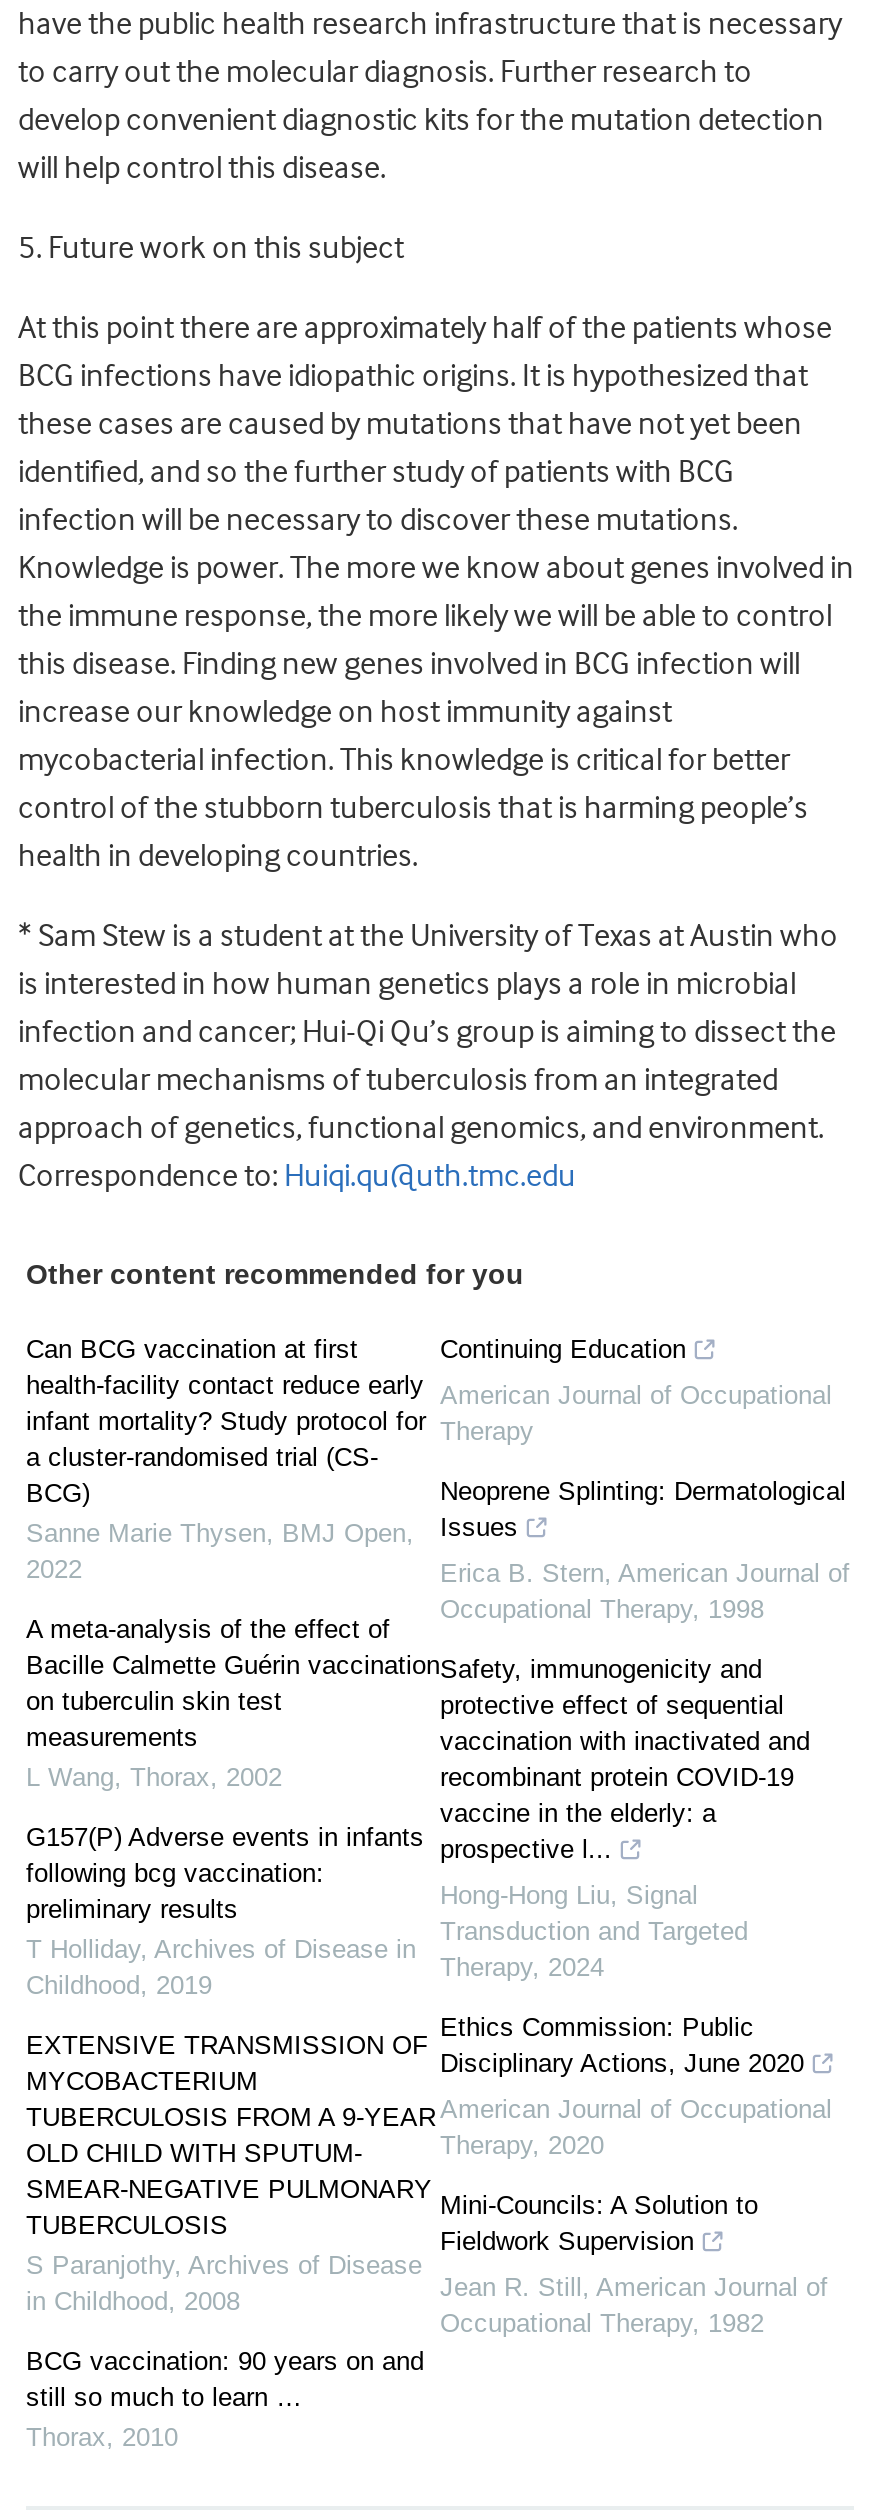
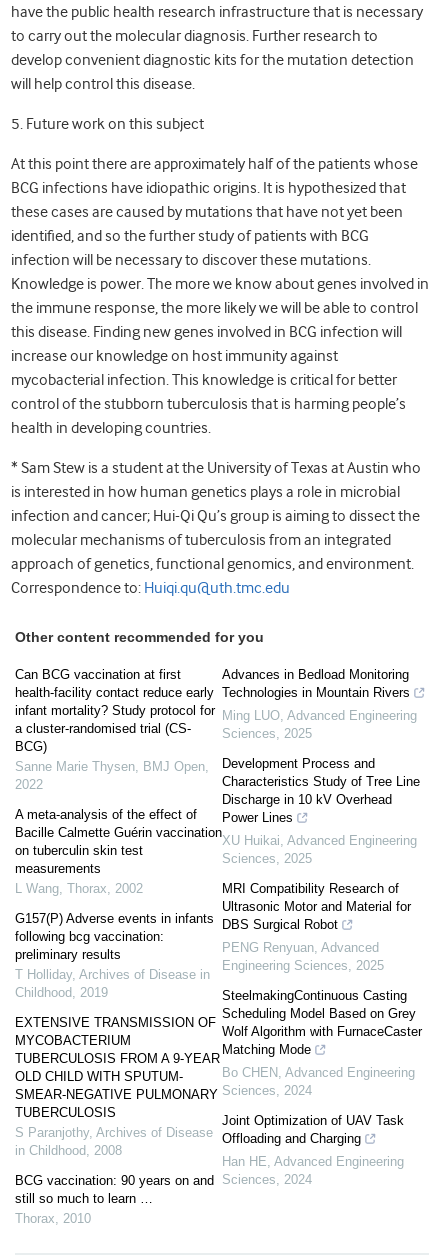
- Continuing Education
+ Advances in Bedload Monitoring
+ Technologies in Mountain Rivers

- American Journal of Occupational
- Therapy
+ Ming LUO, Advanced Engineering
+ Sciences, 2025

- Neoprene Splinting: Dermatological
- Issues
+ Development Process and
+ Characteristics Study of Tree Line
+ Discharge in 10 kV Overhead
+ Power Lines

- Erica B. Stern, American Journal of
- Occupational Therapy, 1998
+ XU Huikai, Advanced Engineering
+ Sciences, 2025

- Safety, immunogenicity and
- protective effect of sequential
- vaccination with inactivated and
- recombinant protein COVID-19
- vaccine in the elderly: a
- prospective l...
+ MRI Compatibility Research of
+ Ultrasonic Motor and Material for
+ DBS Surgical Robot

- Hong-Hong Liu, Signal
- Transduction and Targeted
- Therapy, 2024
+ PENG Renyuan, Advanced
+ Engineering Sciences, 2025

- Ethics Commission: Public
- Disciplinary Actions, June 2020
+ SteelmakingContinuous Casting
+ Scheduling Model Based on Grey
+ Wolf Algorithm with FurnaceCaster
+ Matching Mode

- American Journal of Occupational
- Therapy, 2020
+ Bo CHEN, Advanced Engineering
+ Sciences, 2024

- Mini-Councils: A Solution to
- Fieldwork Supervision
+ Joint Optimization of UAV Task
+ Offloading and Charging

- Jean R. Still, American Journal of
- Occupational Therapy, 1982
+ Han HE, Advanced Engineering
+ Sciences, 2024
